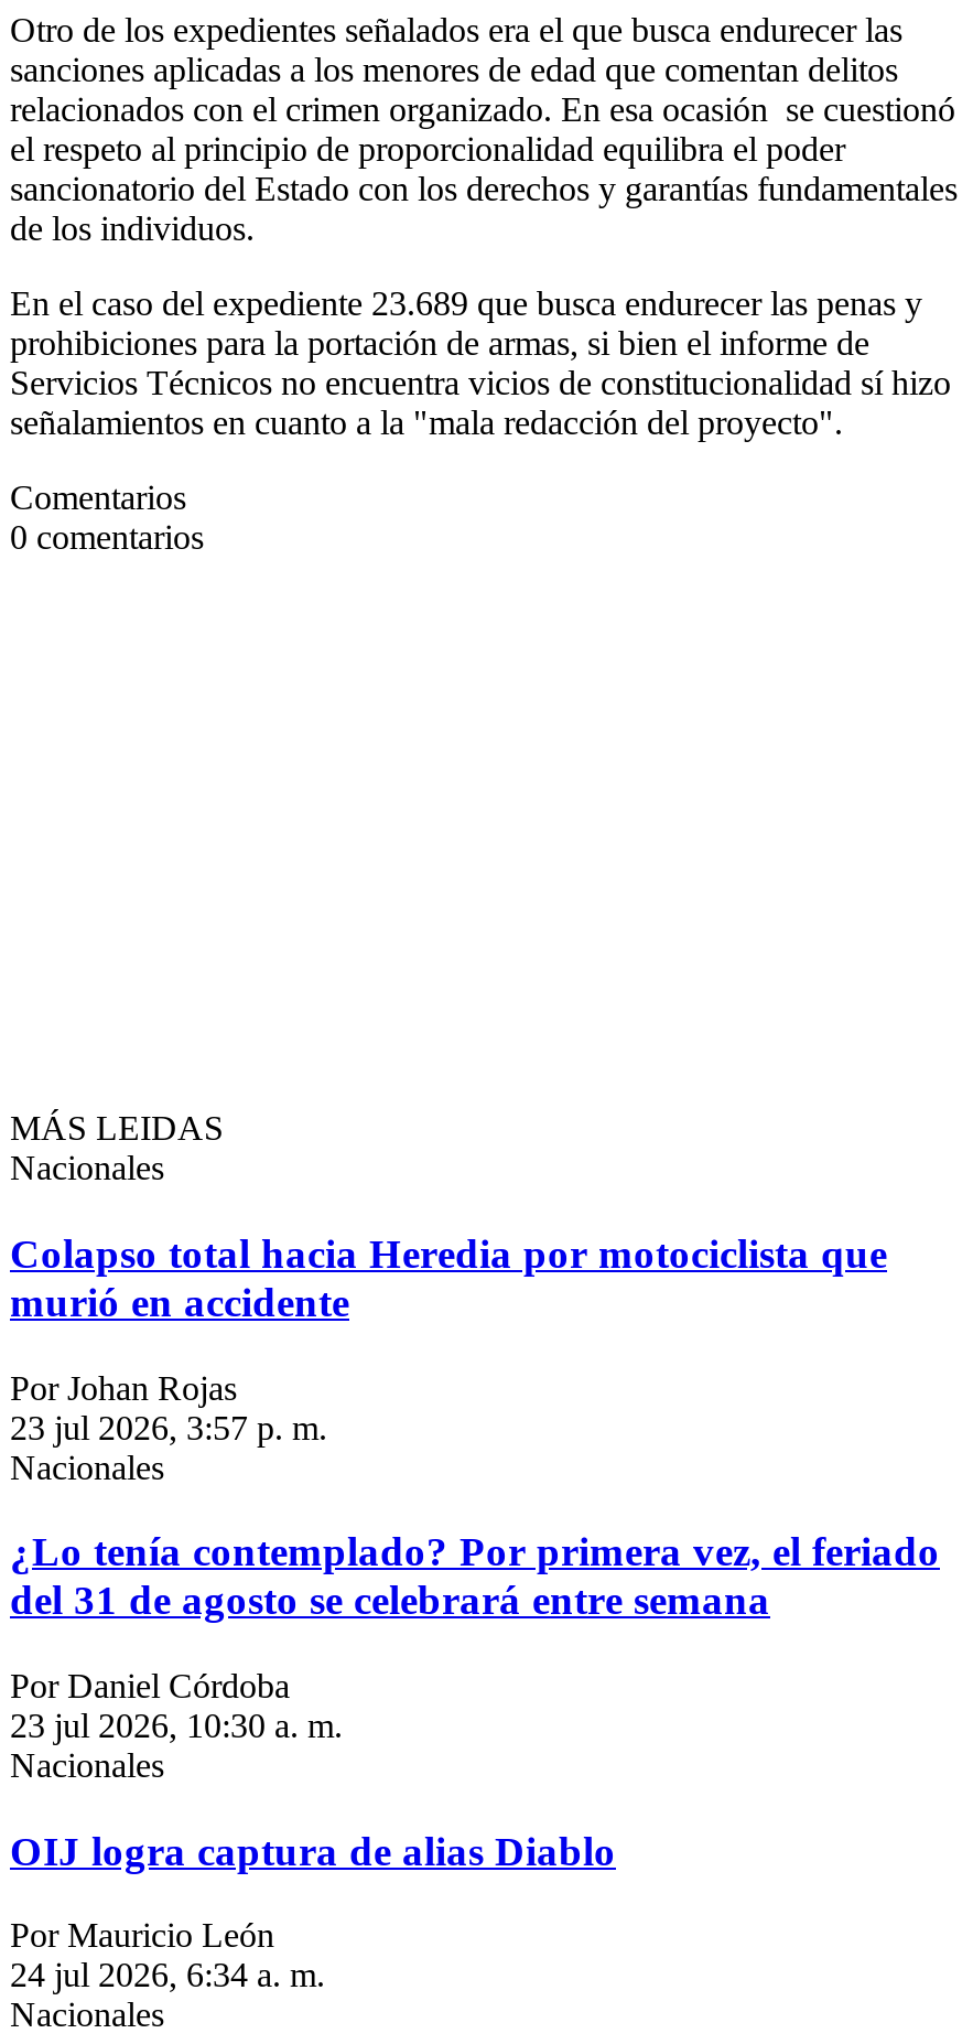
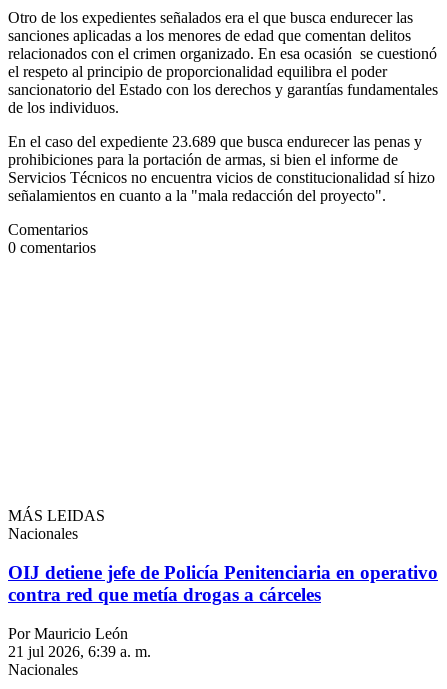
- Colapso total hacia Heredia por motociclista que
- murió en accidente
- Por Johan Rojas
- 23 jul 2026, 3:57 p. m.
- Nacionales
- ¿Lo tenía contemplado? Por primera vez, el feriado
- del 31 de agosto se celebrará entre semana
- Por Daniel Córdoba
- 23 jul 2026, 10:30 a. m.
- Nacionales
- OIJ logra captura de alias Diablo
+ OIJ detiene jefe de Policía Penitenciaria en operativo
+ contra red que metía drogas a cárceles

- 24 jul 2026, 6:34 a. m.
+ 21 jul 2026, 6:39 a. m.
